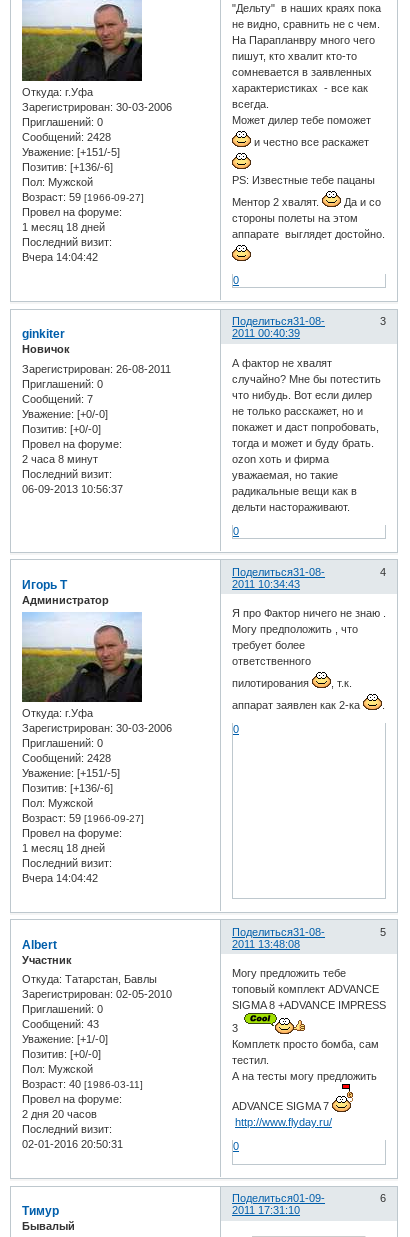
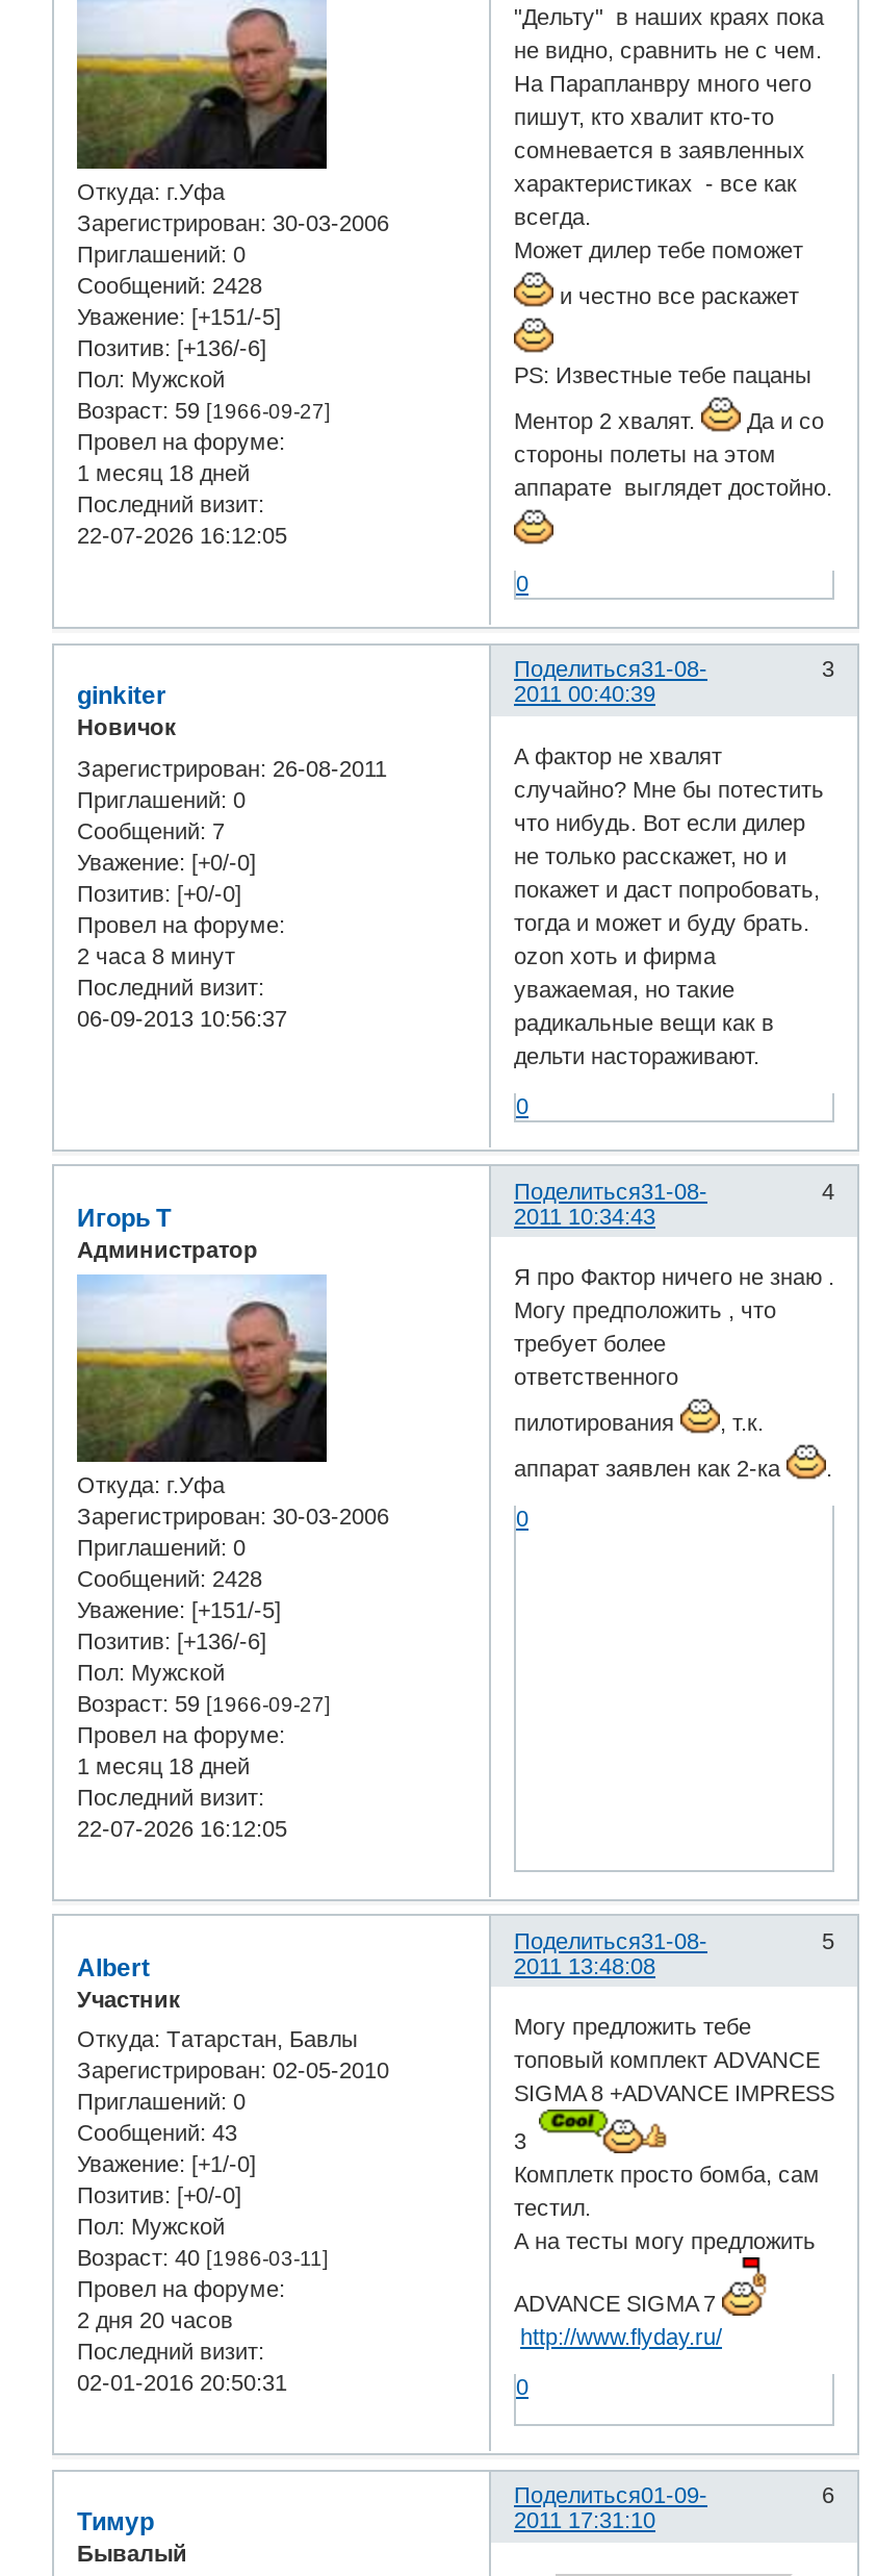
- Вчера 14:04:42
+ 22-07-2026 16:12:05

- Вчера 14:04:42
+ 22-07-2026 16:12:05
